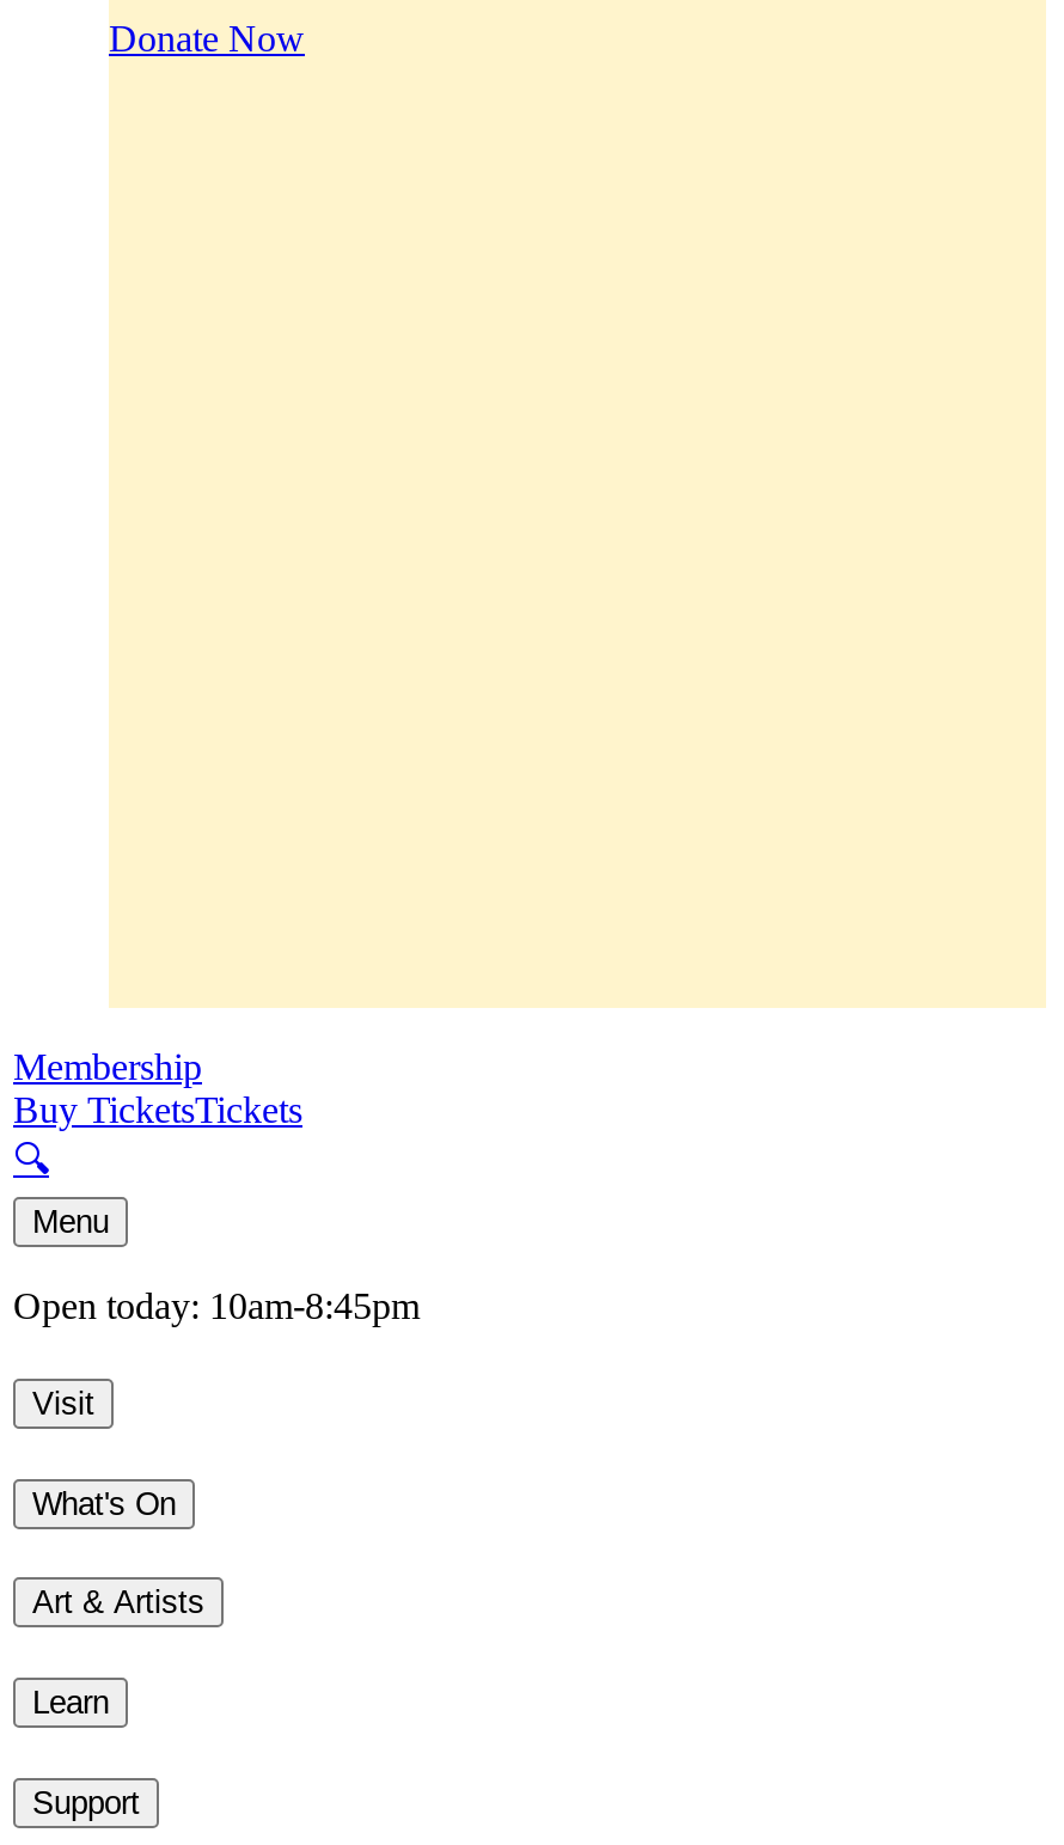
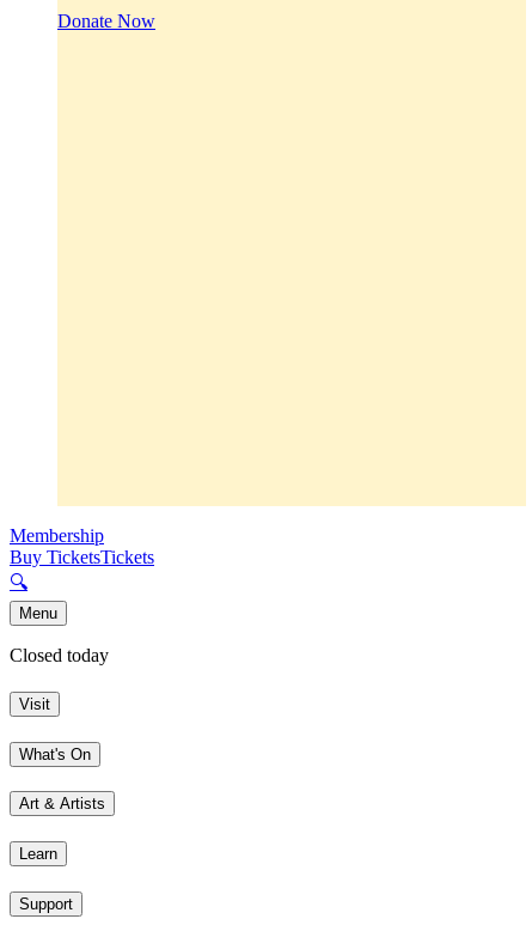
- Open today: 10am-8:45pm
+ Closed today
